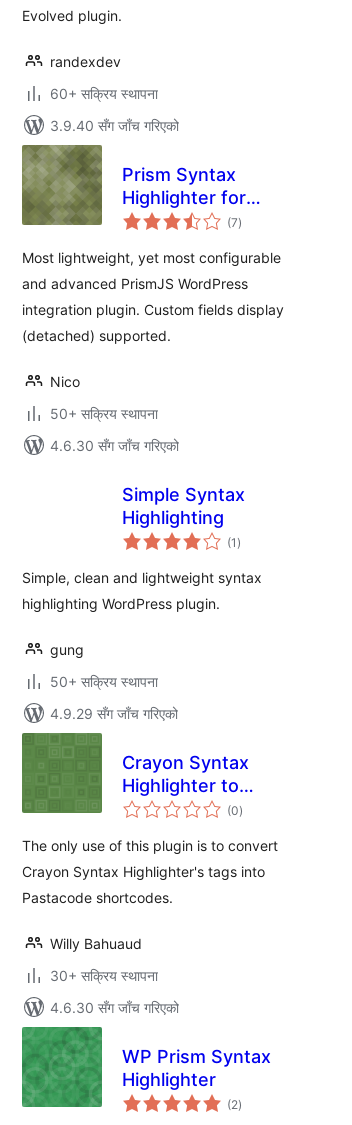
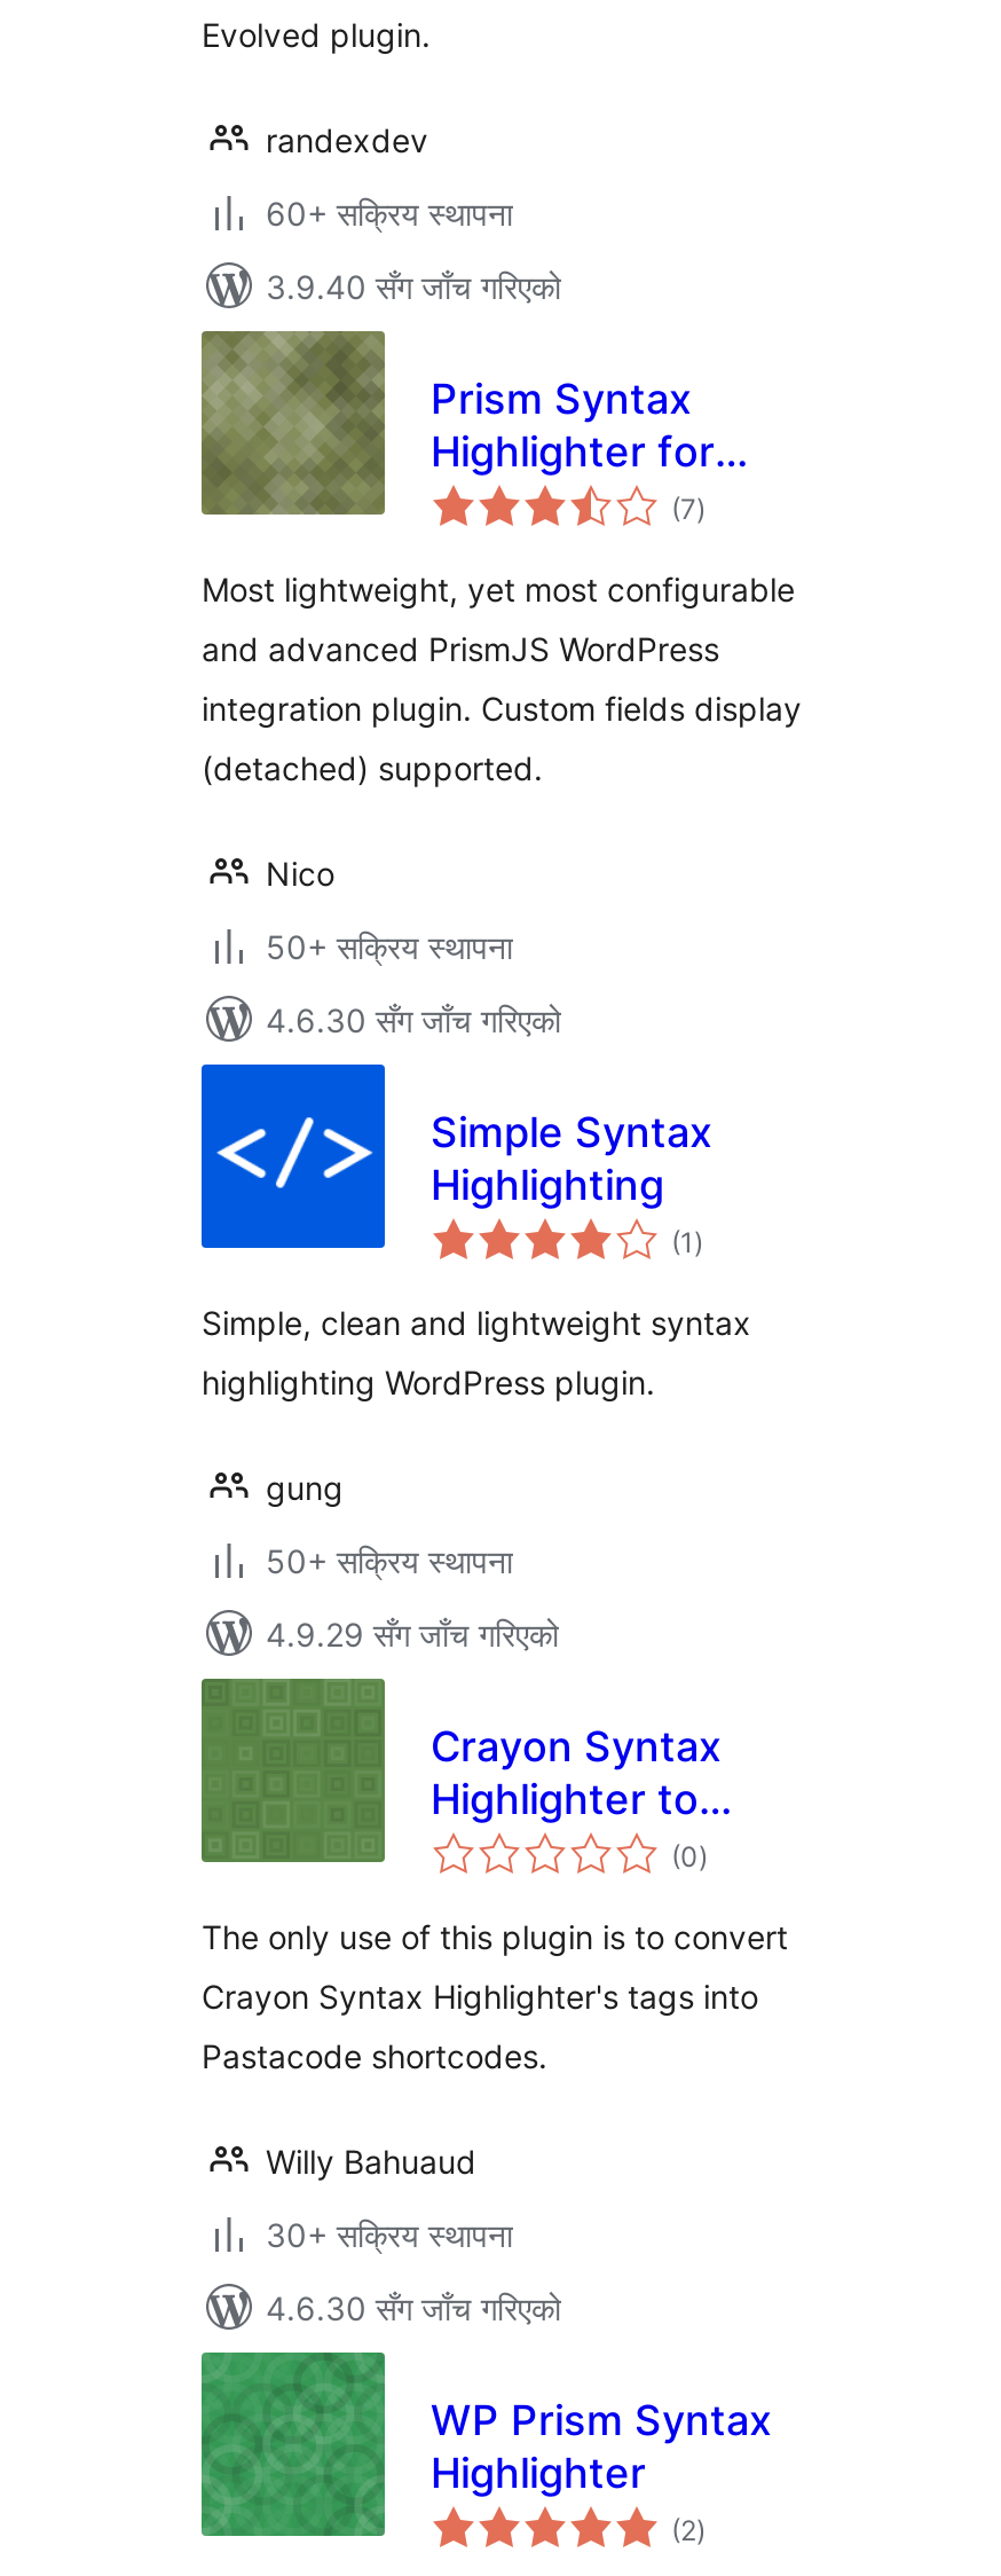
+ [image]
